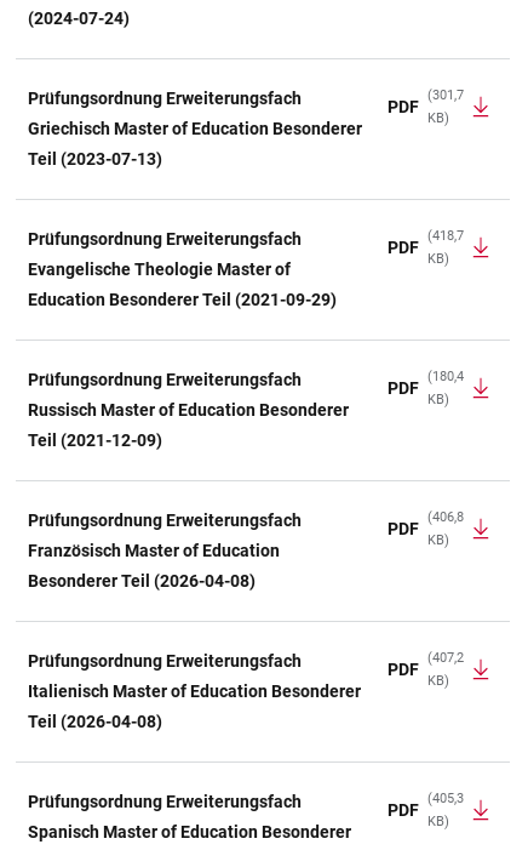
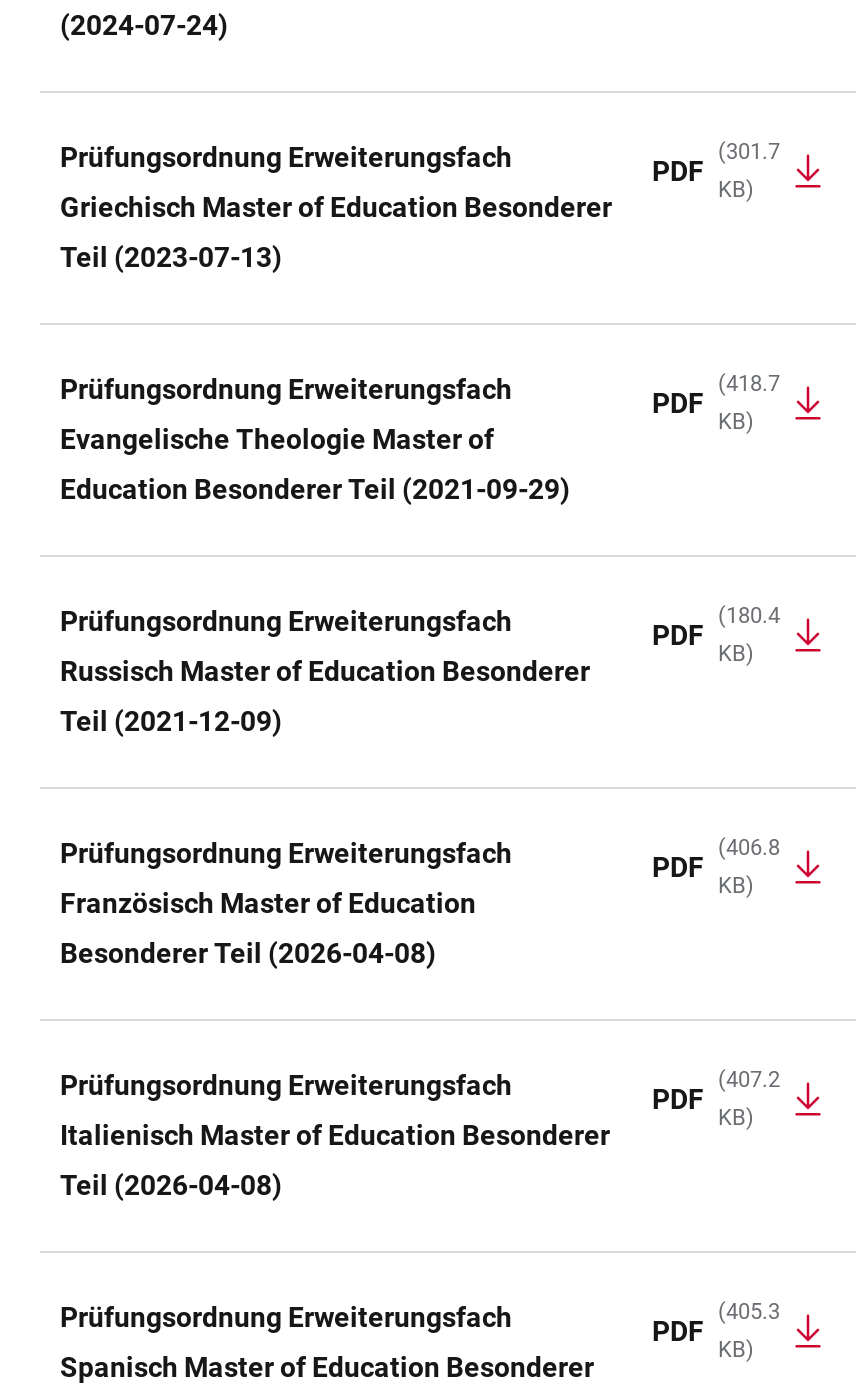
- (301,7
+ (301.7

- (418,7
+ (418.7

- (180,4
+ (180.4

- (406,8
+ (406.8

- (407,2
+ (407.2

- (405,3
+ (405.3
